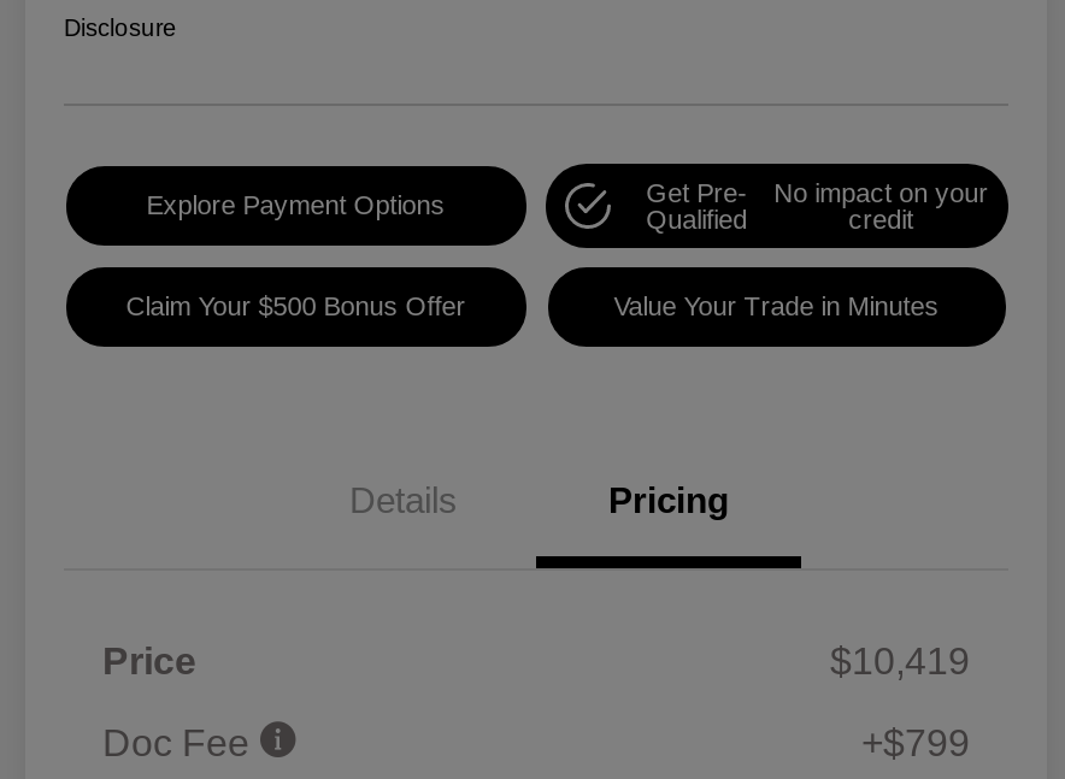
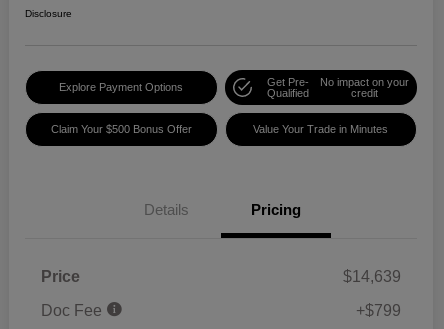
- $10,419
+ $14,639
